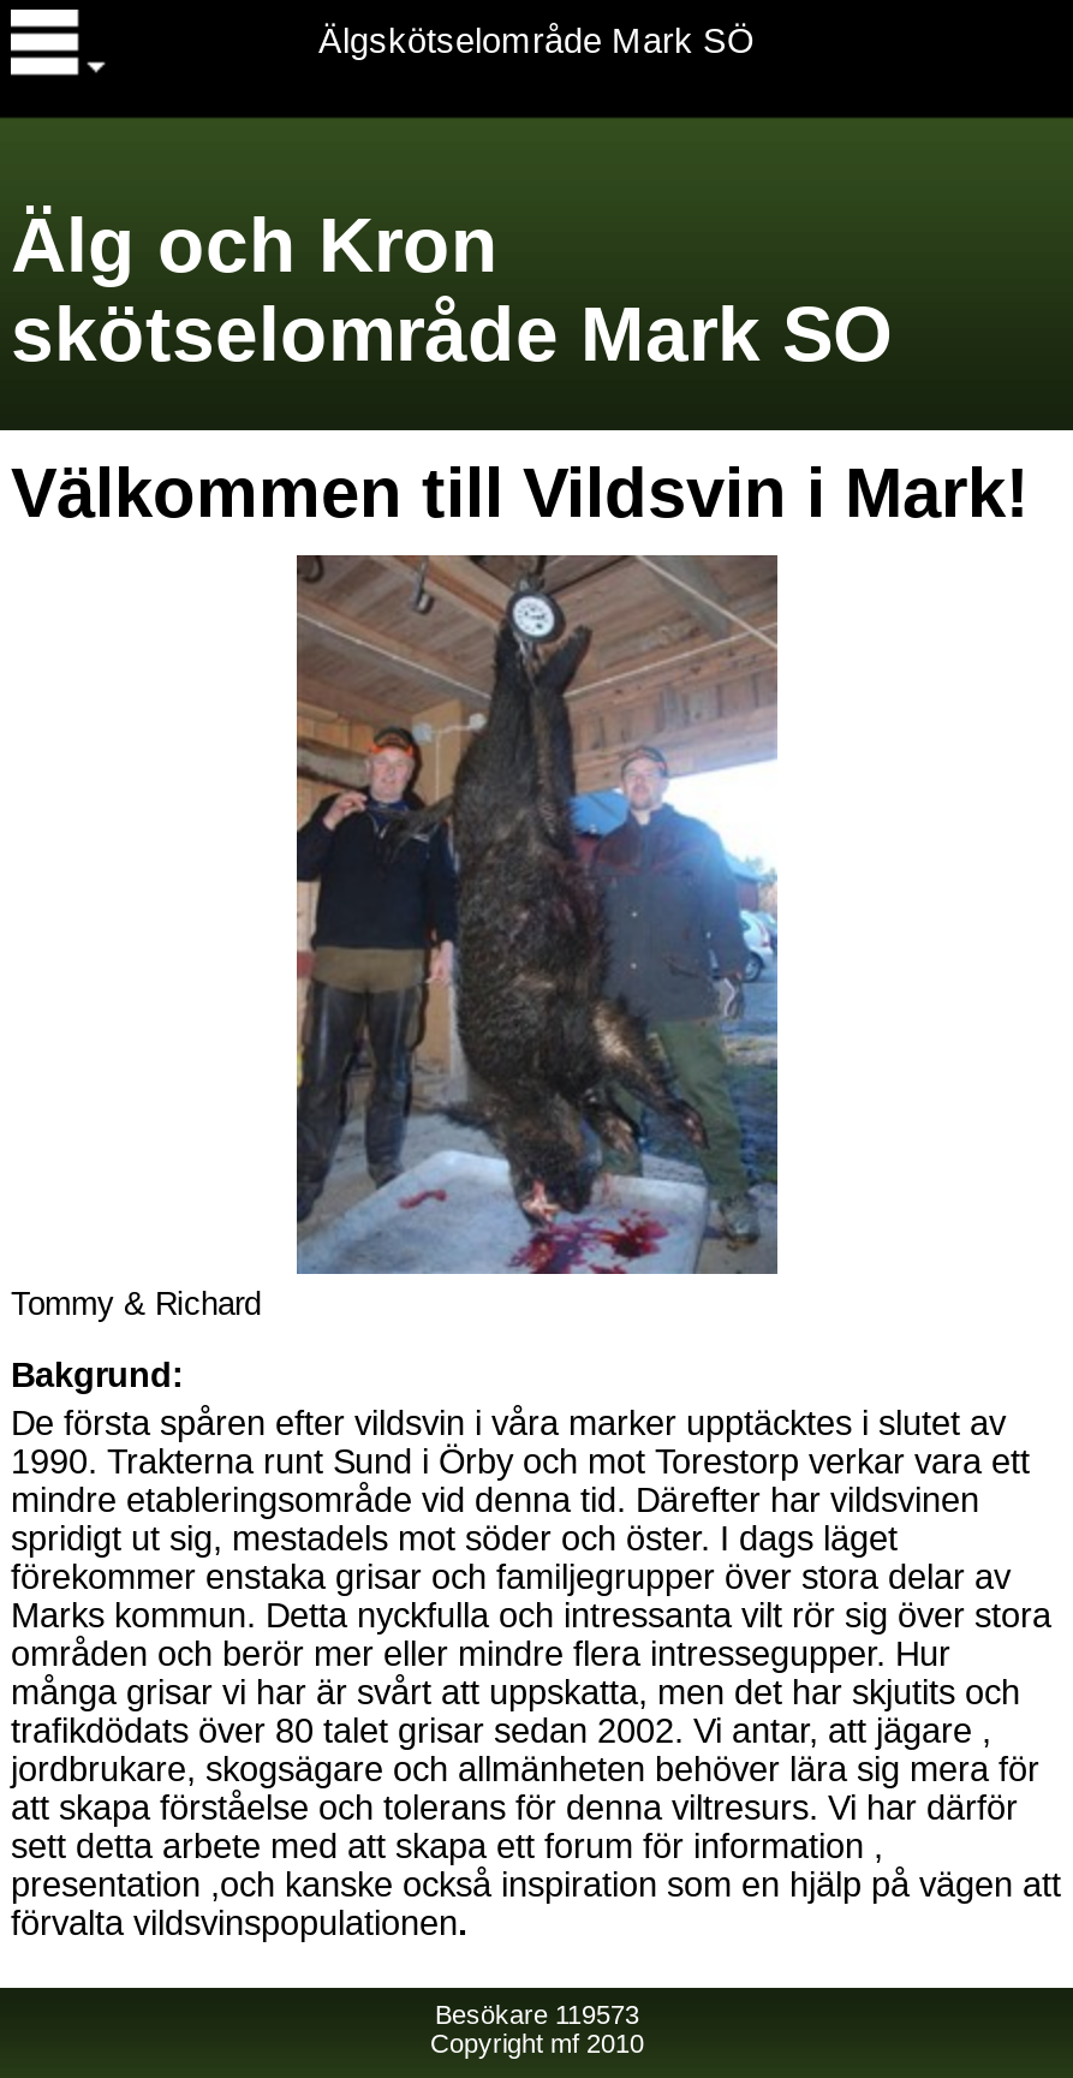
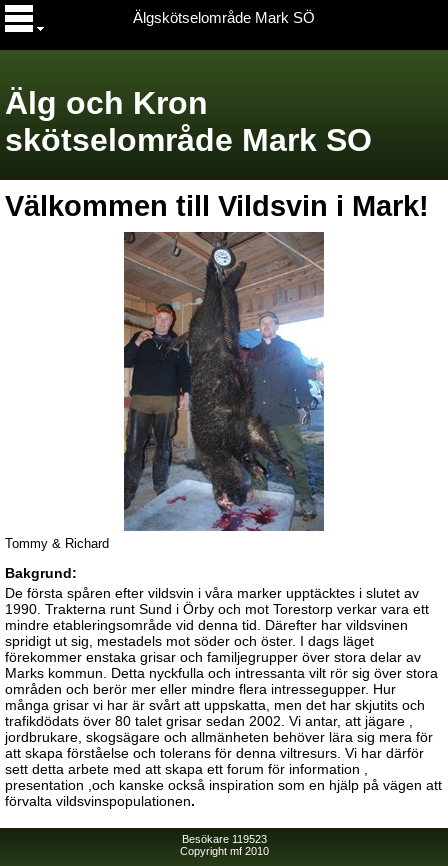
- Besökare 119573
+ Besökare 119523
